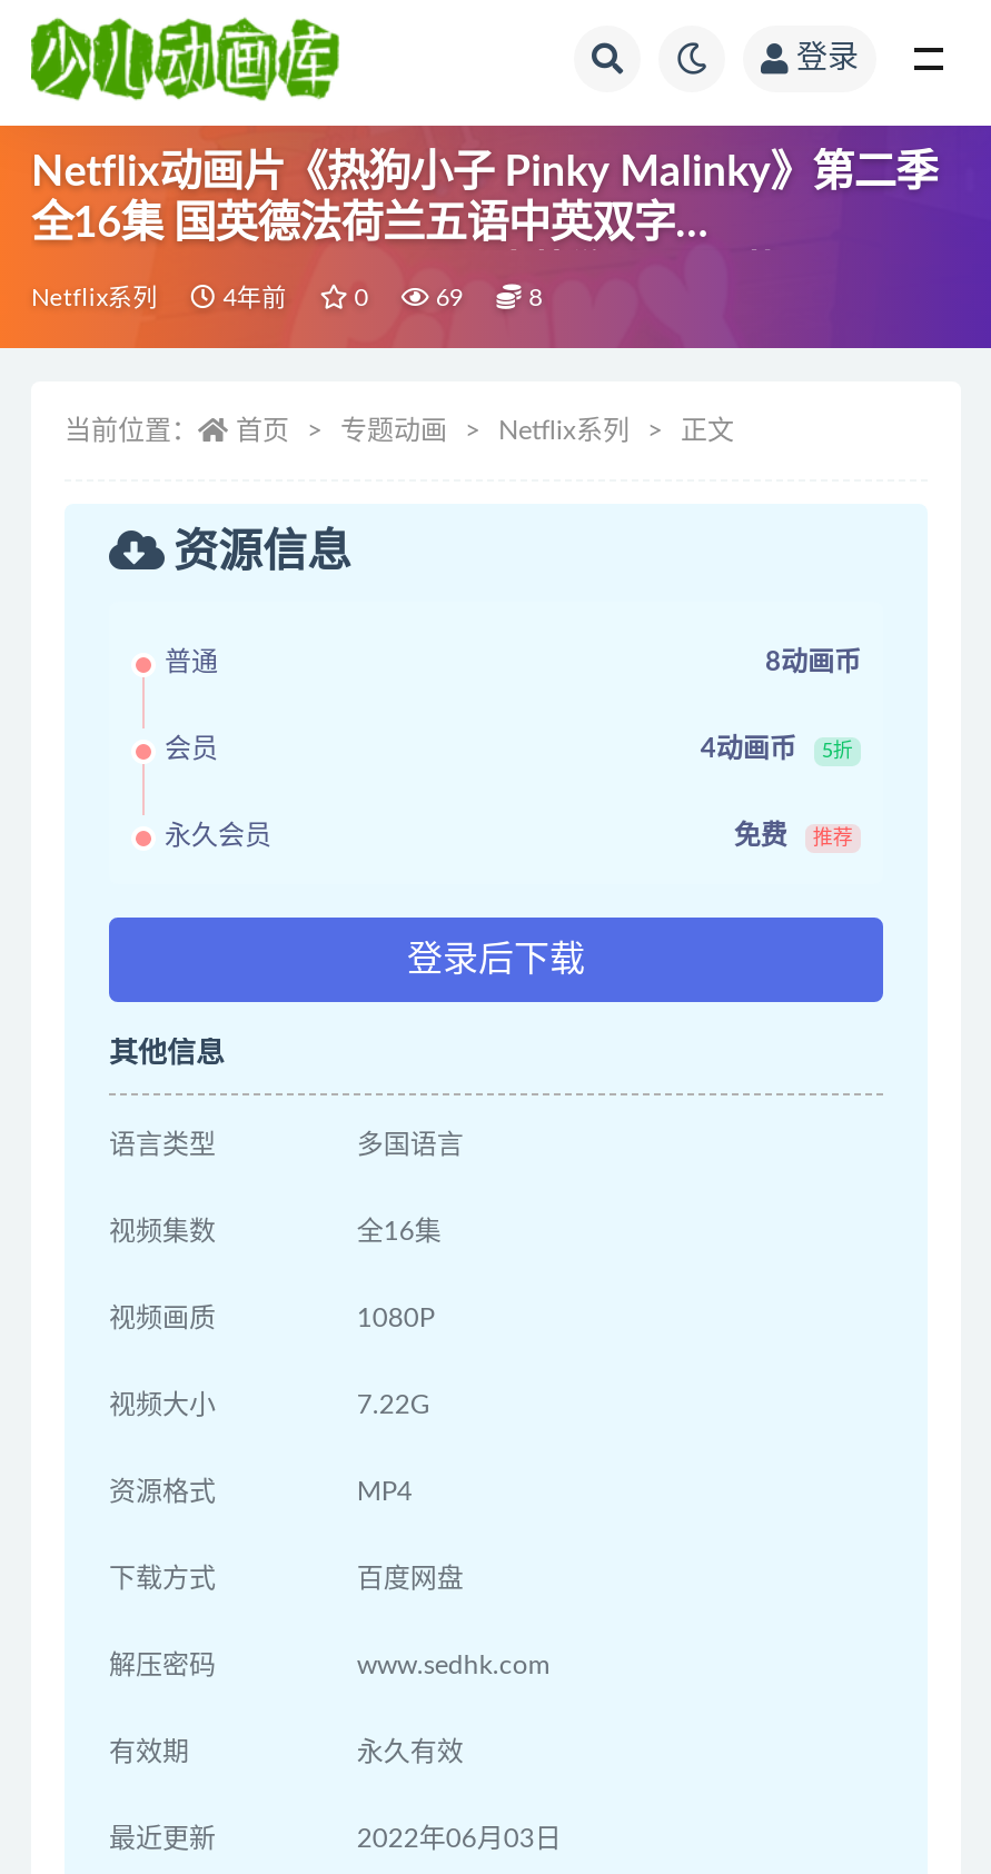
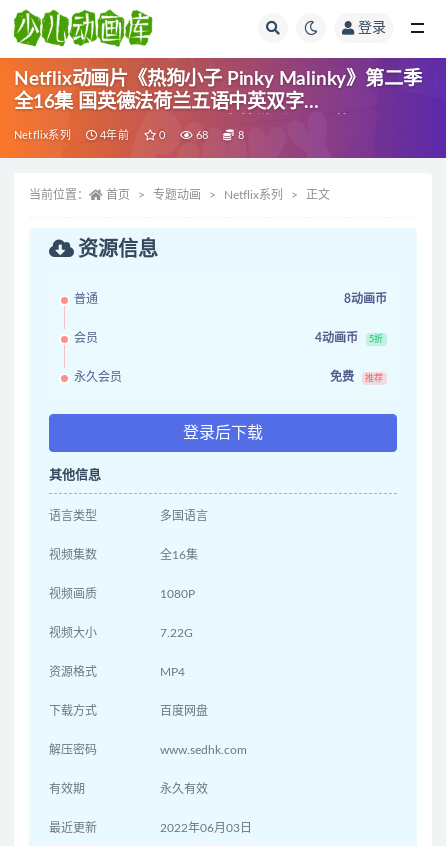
- 69
+ 68
